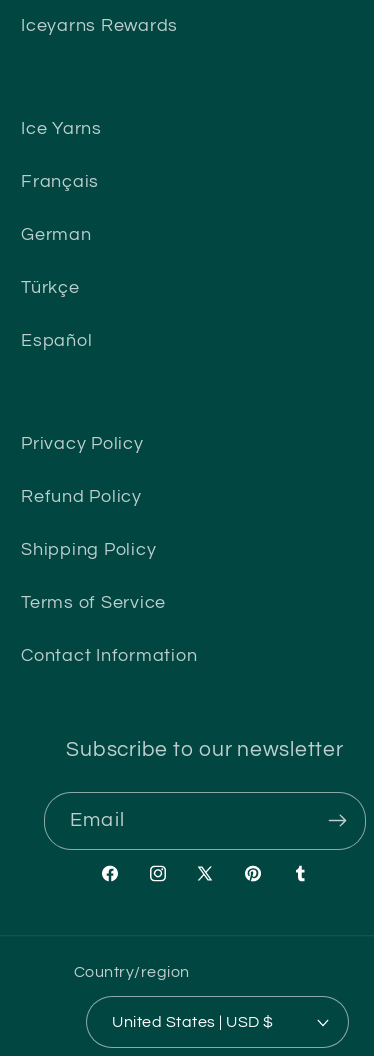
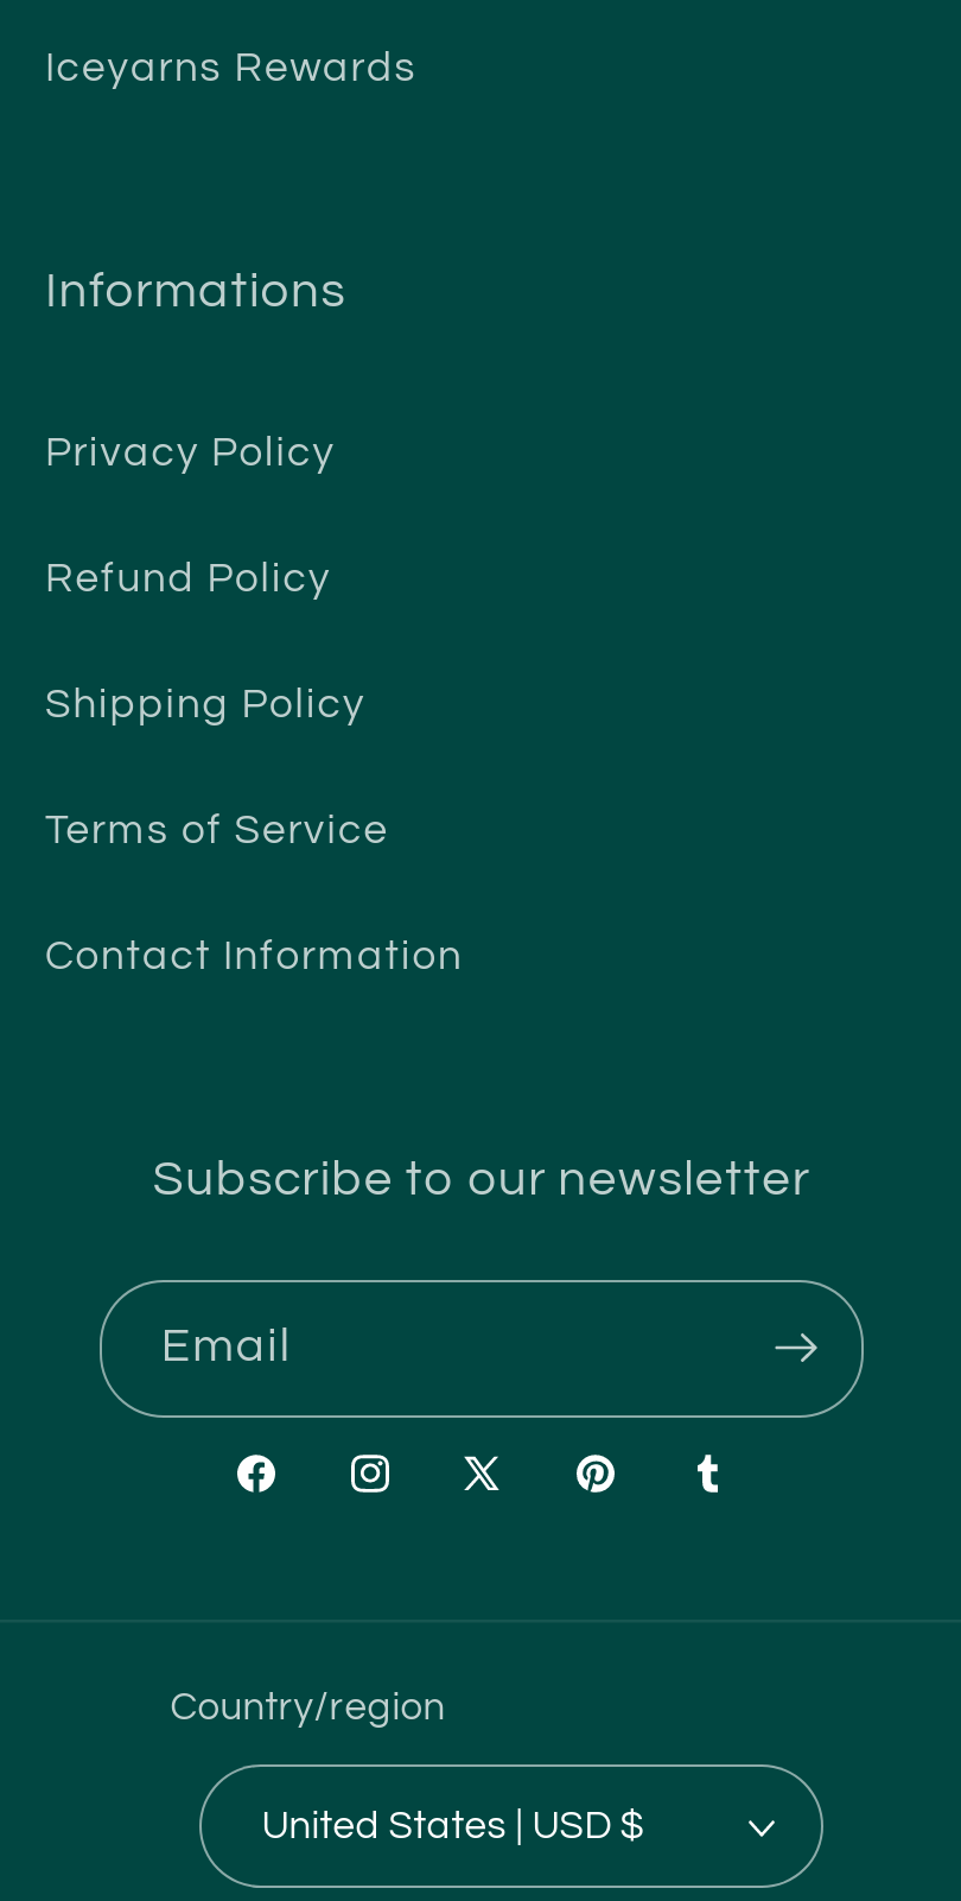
- Ice Yarns
- Français
- German
- Türkçe
- Español
+ Informations
